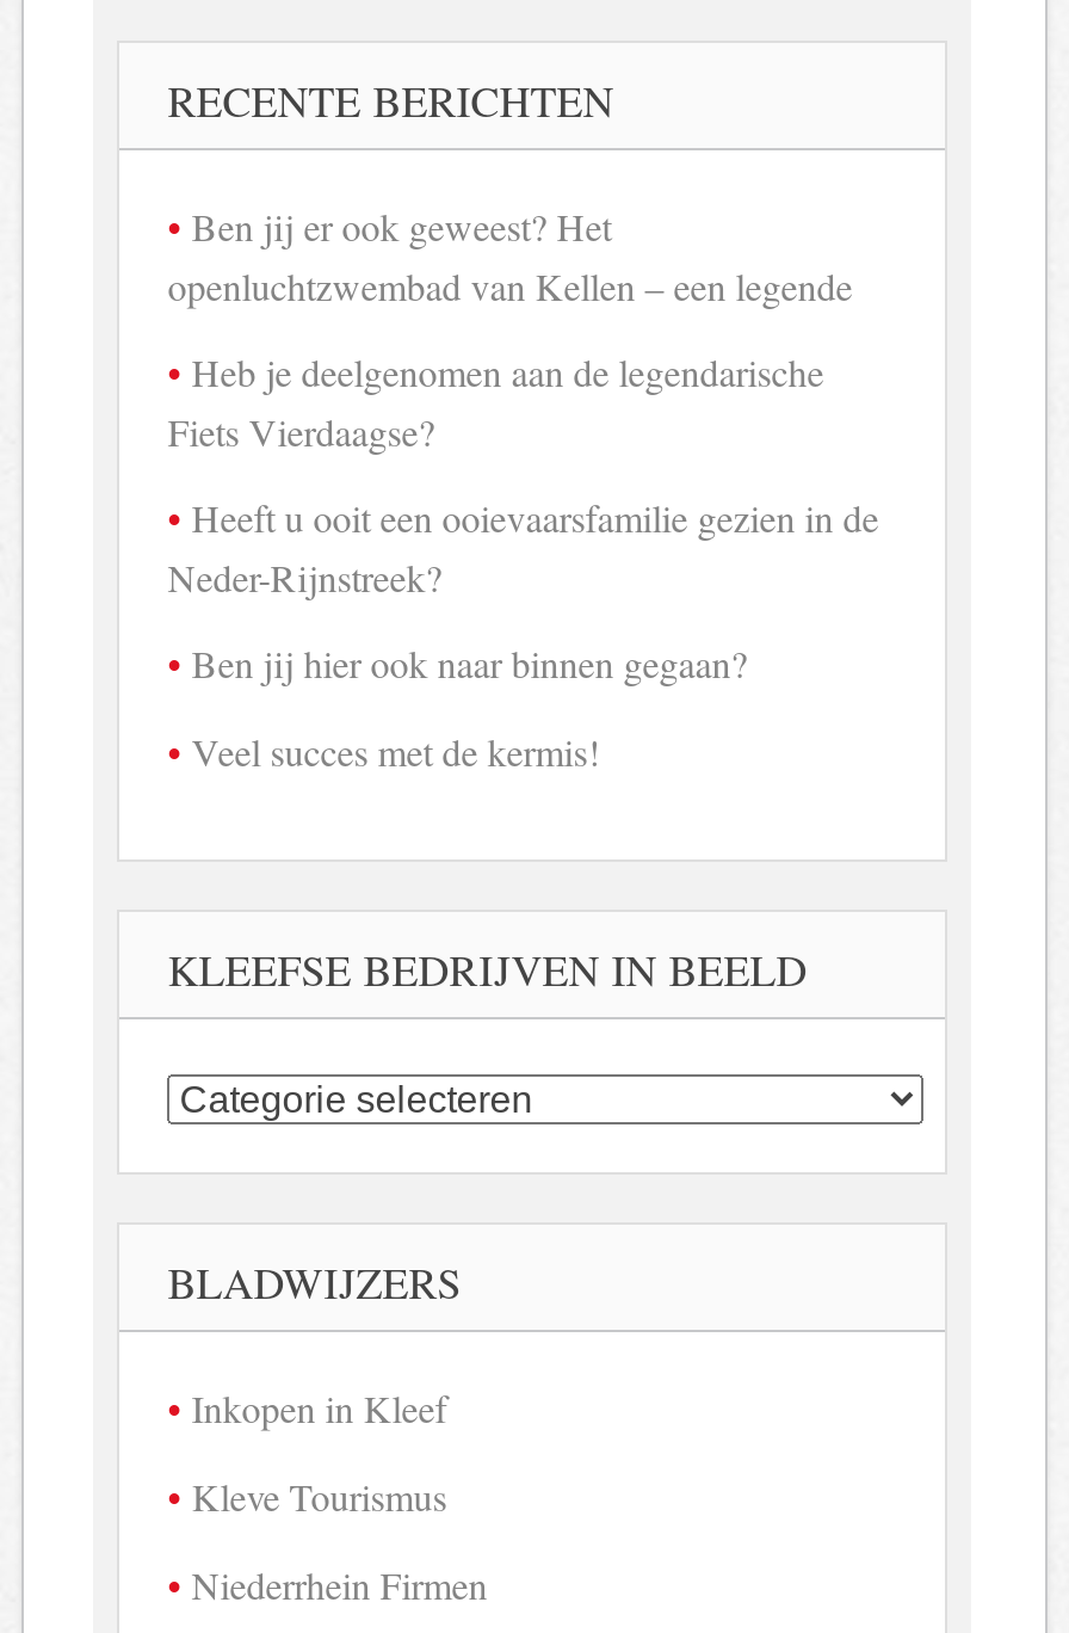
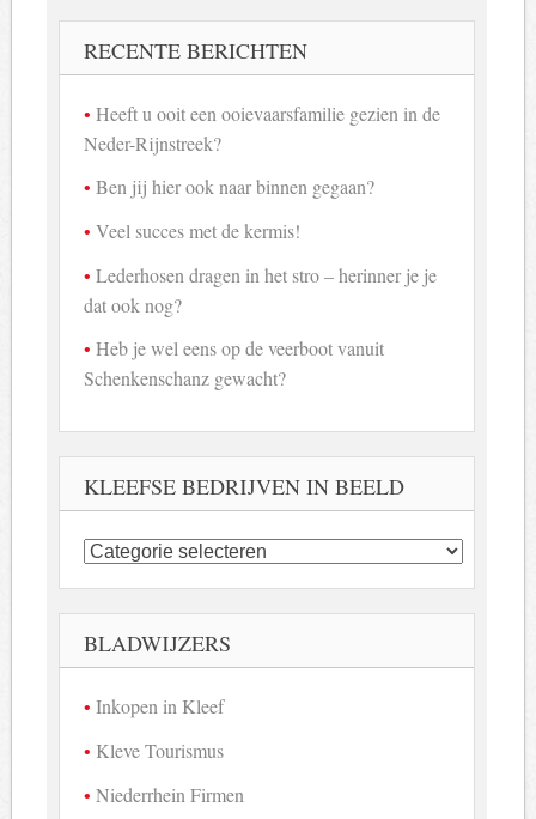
- Ben jij er ook geweest? Het
- openluchtzwembad van Kellen – een legende
- Heb je deelgenomen aan de legendarische
- Fiets Vierdaagse?

moved up: Heeft u ooit een ooievaarsfamilie gezien in de | Neder-Rijnstreek? | Ben jij hier ook naar binnen gegaan? | Veel succes met de kermis!

+ Lederhosen dragen in het stro – herinner je je
+ dat ook nog?
+ Heb je wel eens op de veerboot vanuit
+ Schenkenschanz gewacht?
